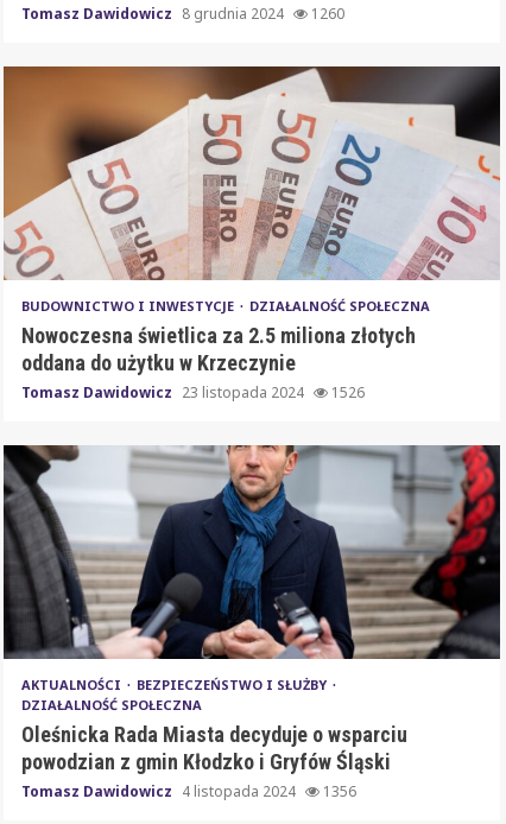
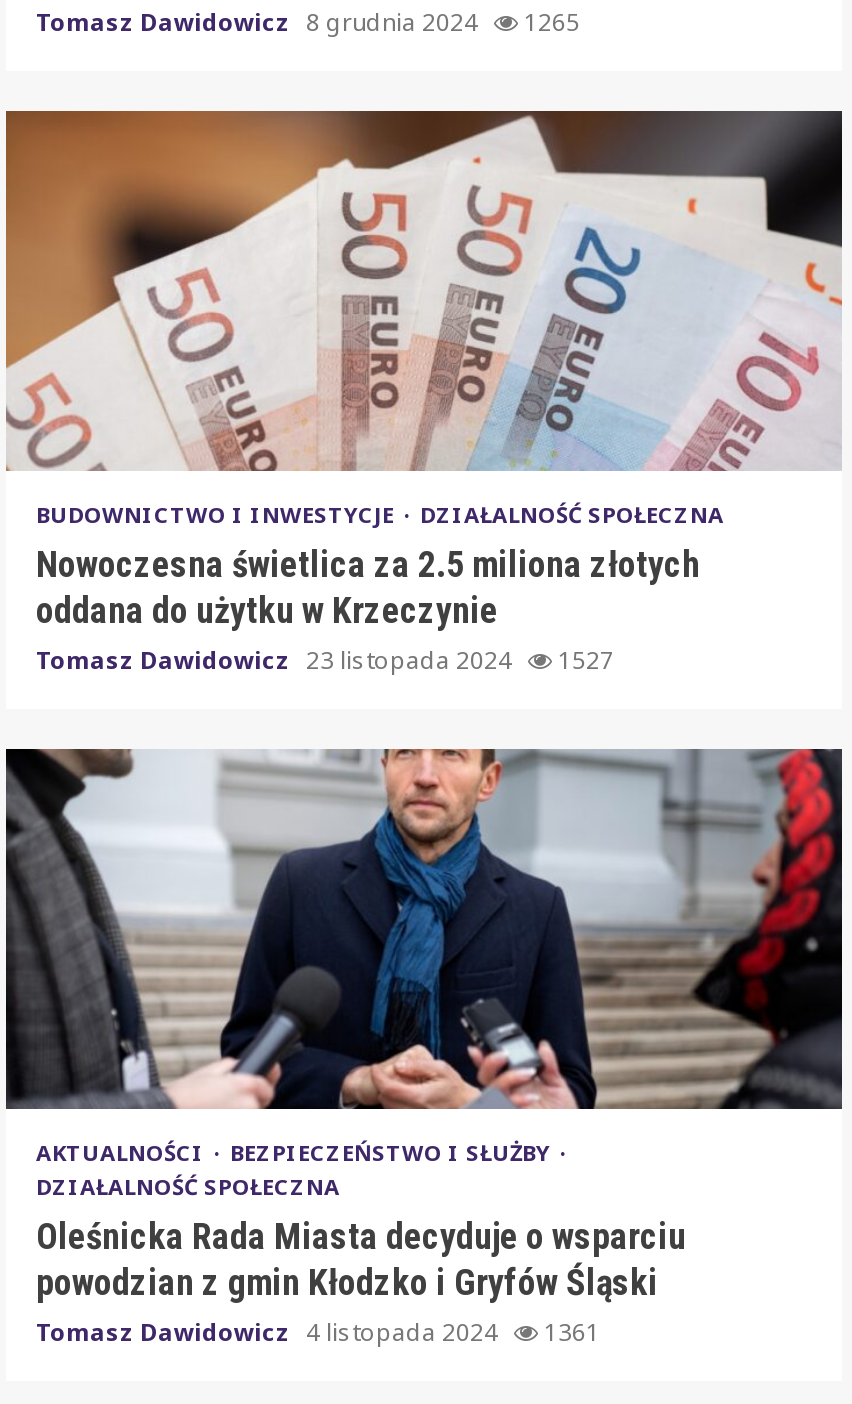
- Tomasz Dawidowicz 8 grudnia 2024 1260
+ Tomasz Dawidowicz 8 grudnia 2024 1265

- Tomasz Dawidowicz 23 listopada 2024 1526
+ Tomasz Dawidowicz 23 listopada 2024 1527

- Tomasz Dawidowicz 4 listopada 2024 1356
+ Tomasz Dawidowicz 4 listopada 2024 1361
